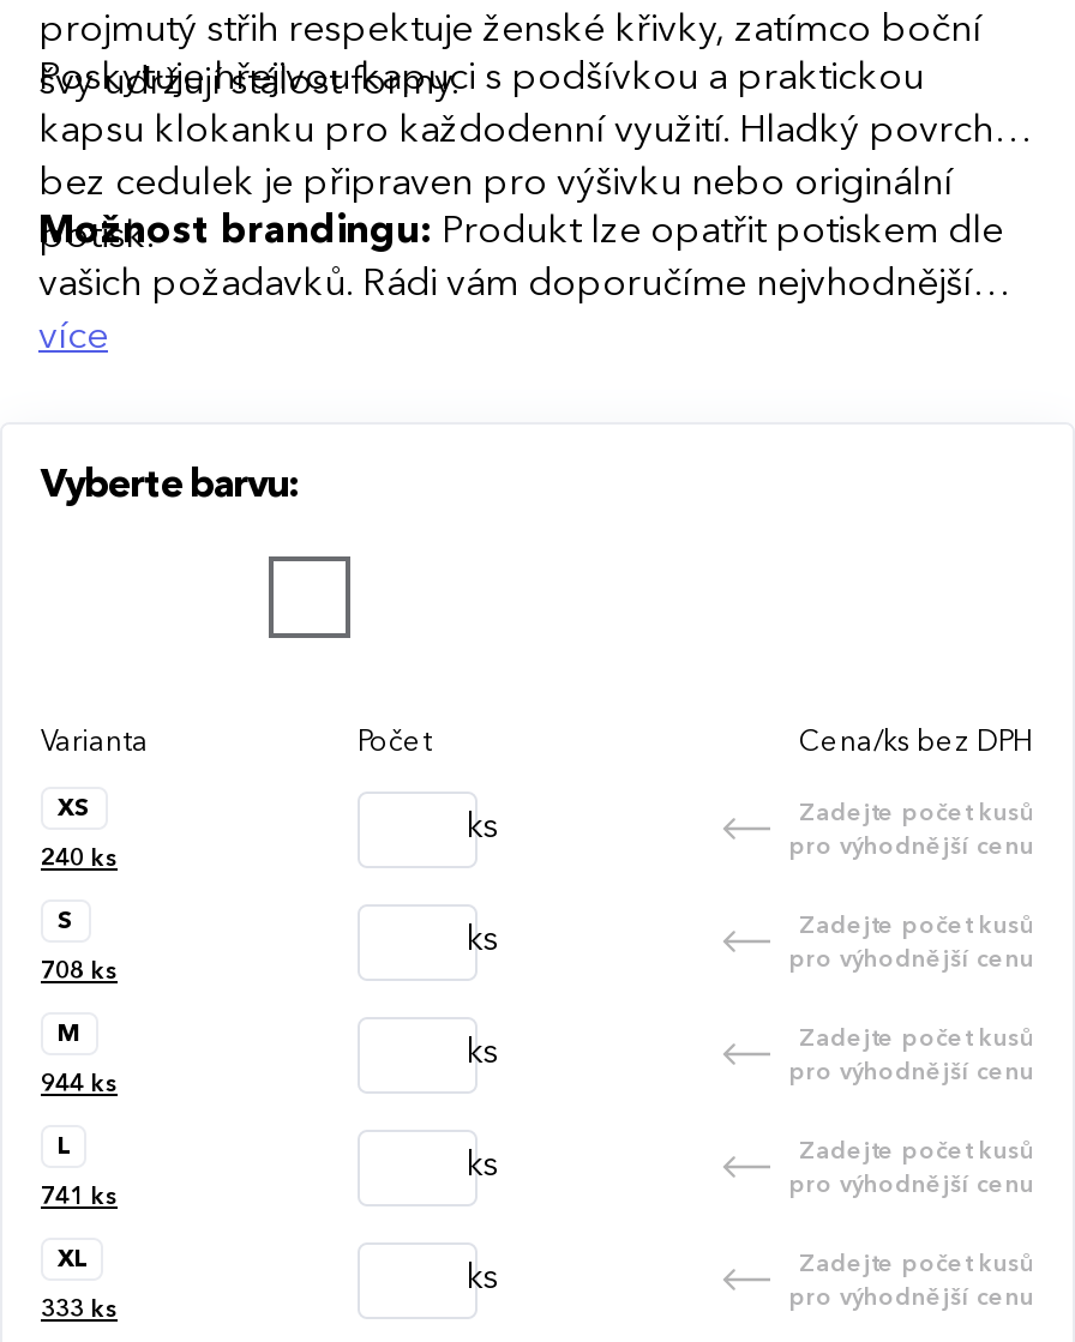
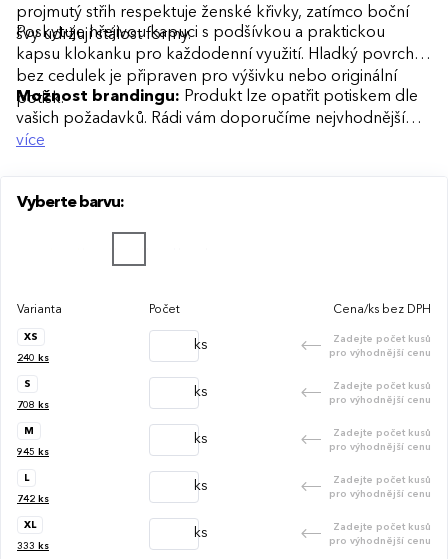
- 944 ks
+ 945 ks

- 741 ks
+ 742 ks
